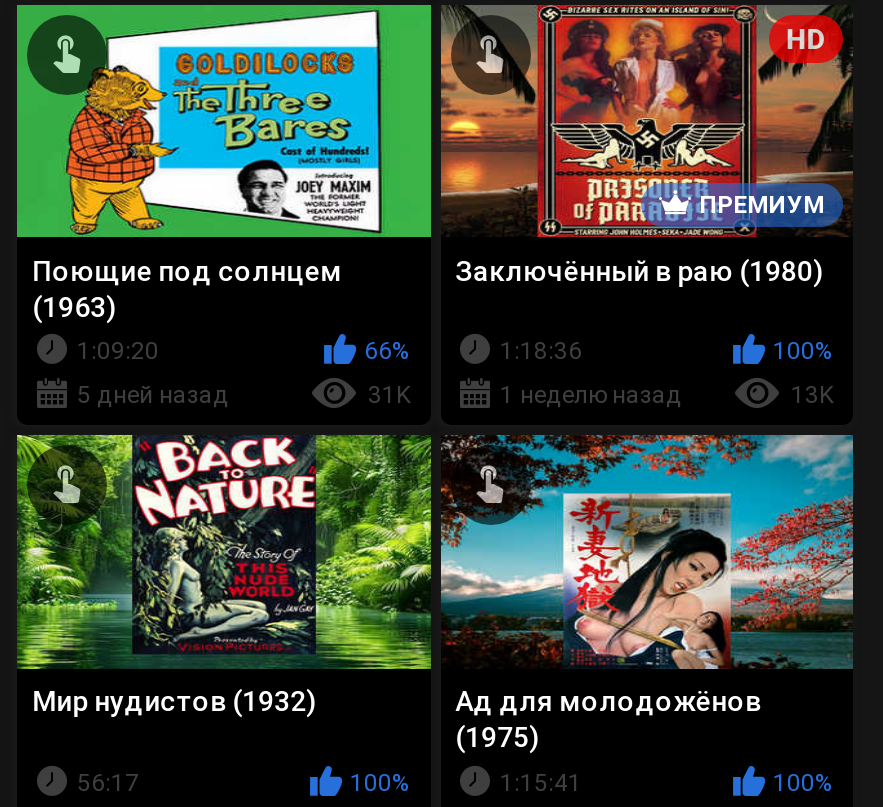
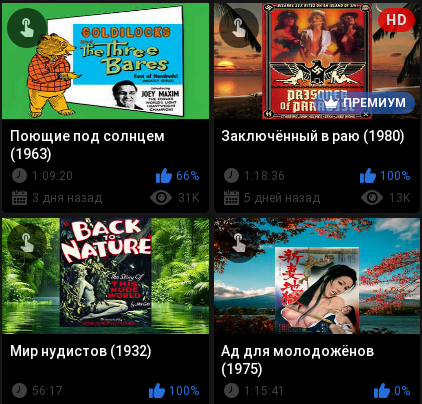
- 5 дней назад
+ 3 дня назад

- 1 неделю назад
+ 5 дней назад

- 100%
+ 0%
